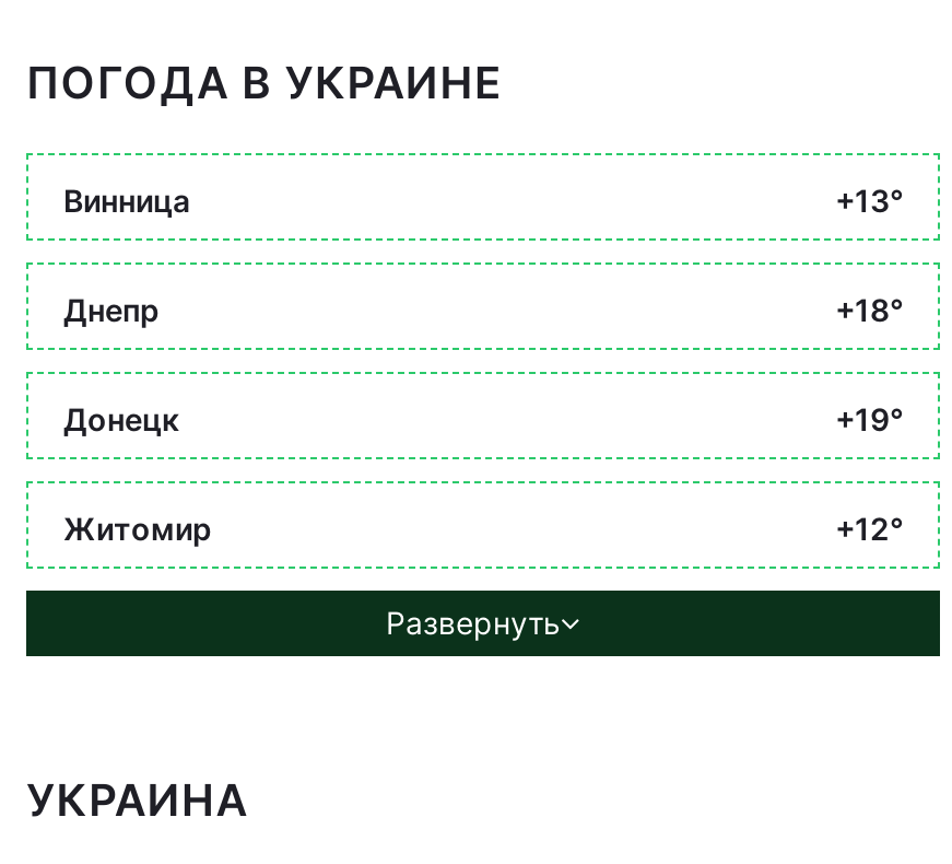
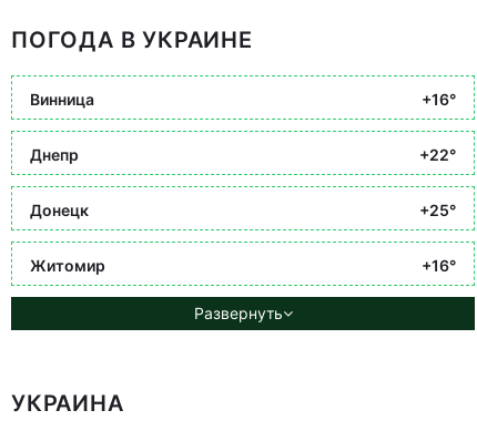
- +13°
+ +16°

- +18°
+ +22°

- +19°
+ +25°

- +12°
+ +16°
